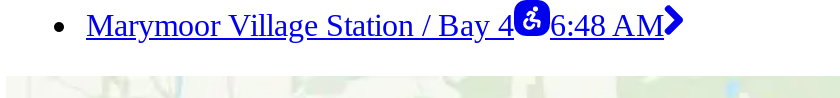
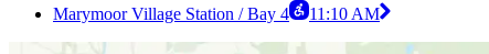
- Marymoor Village Station / Bay 4 6:48 AM
+ Marymoor Village Station / Bay 4 11:10 AM
